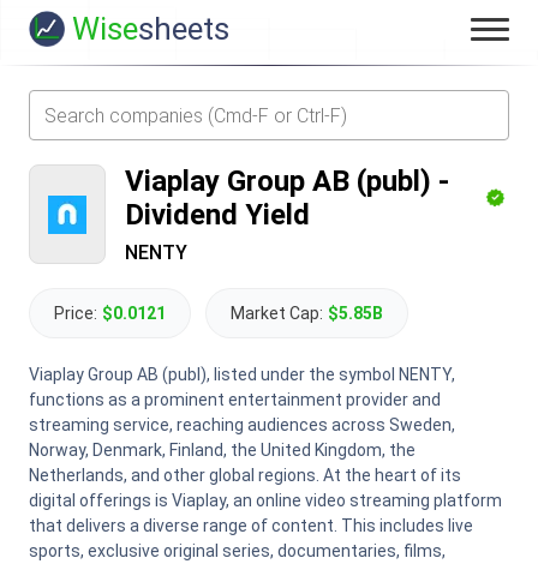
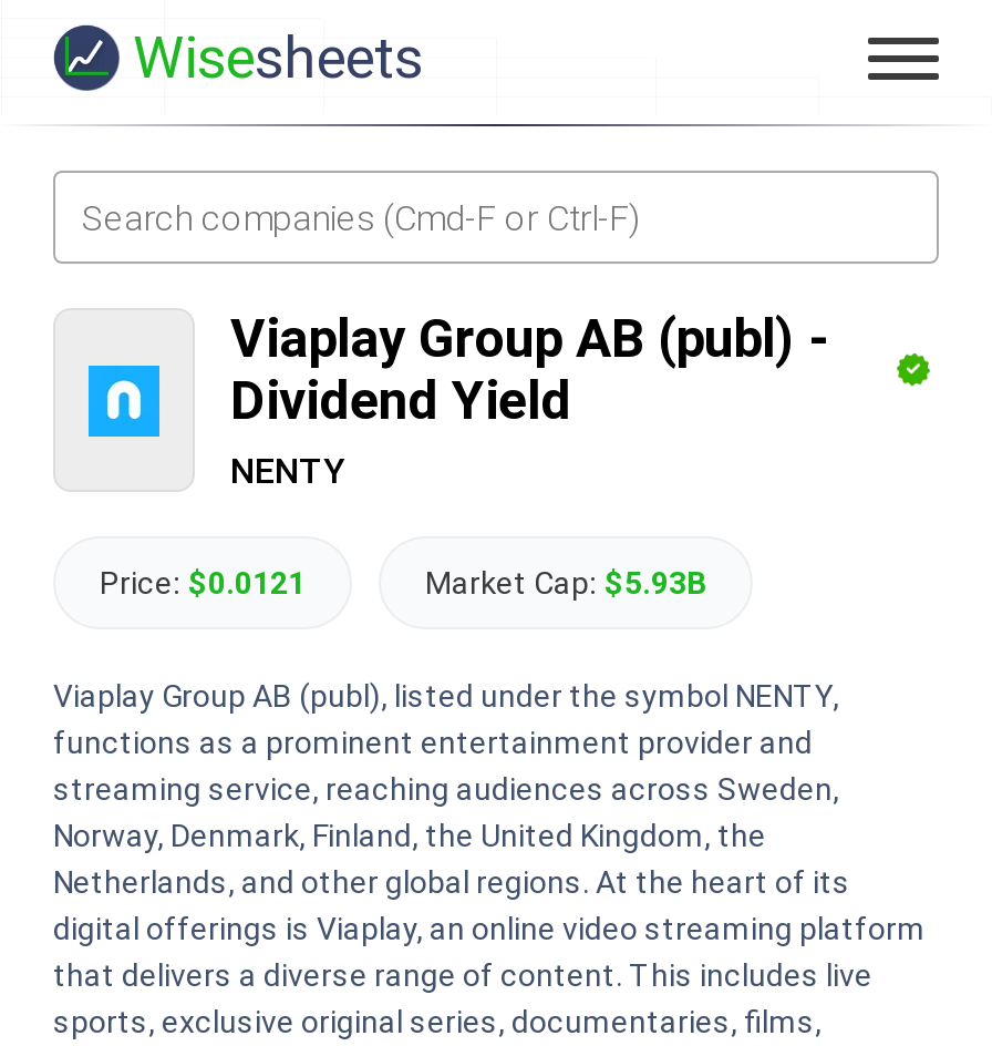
- Market Cap: $5.85B
+ Market Cap: $5.93B
